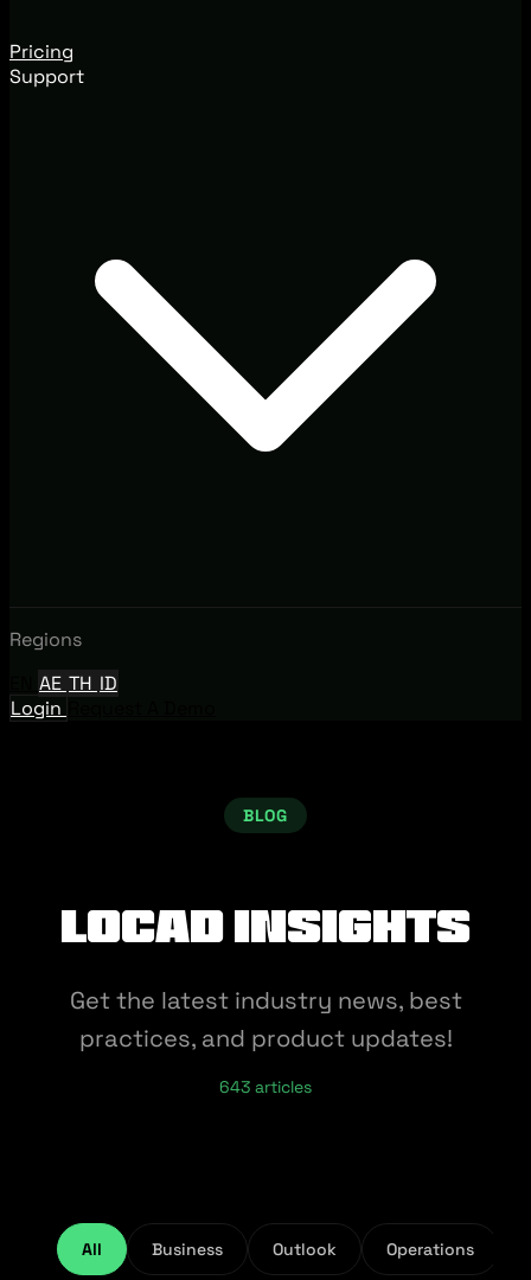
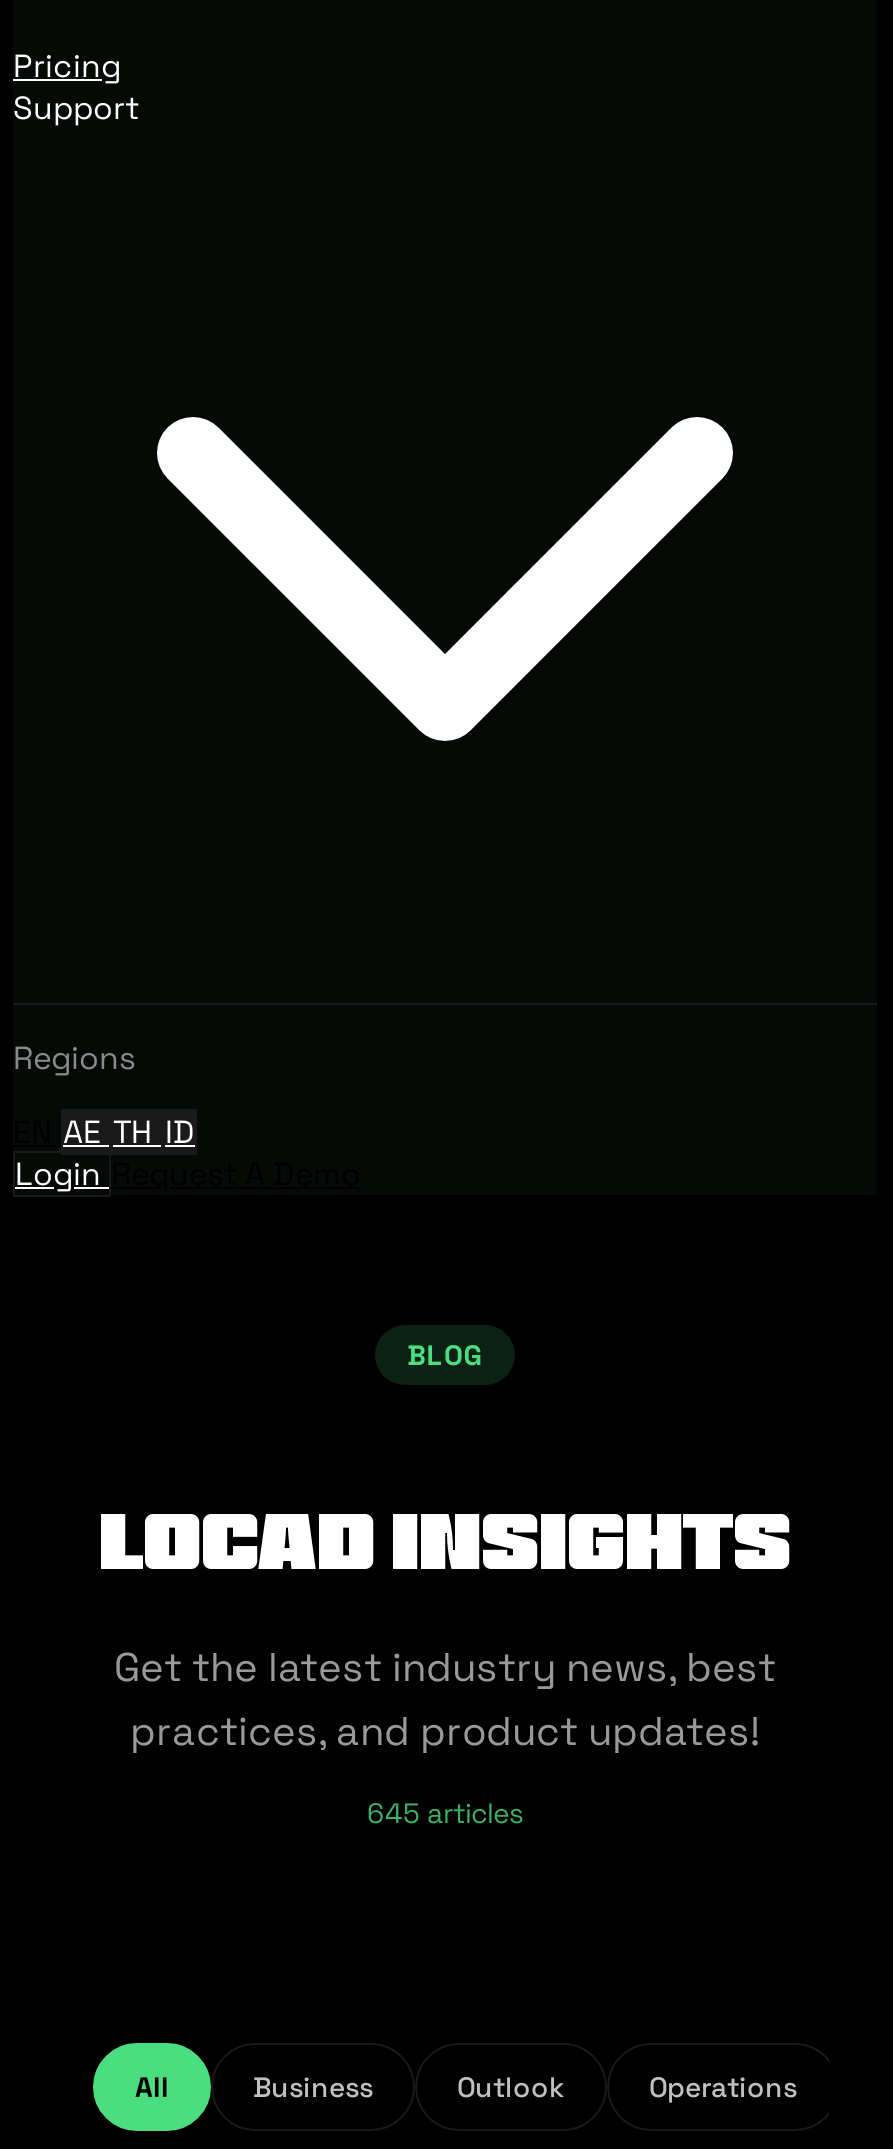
- 643 articles
+ 645 articles
